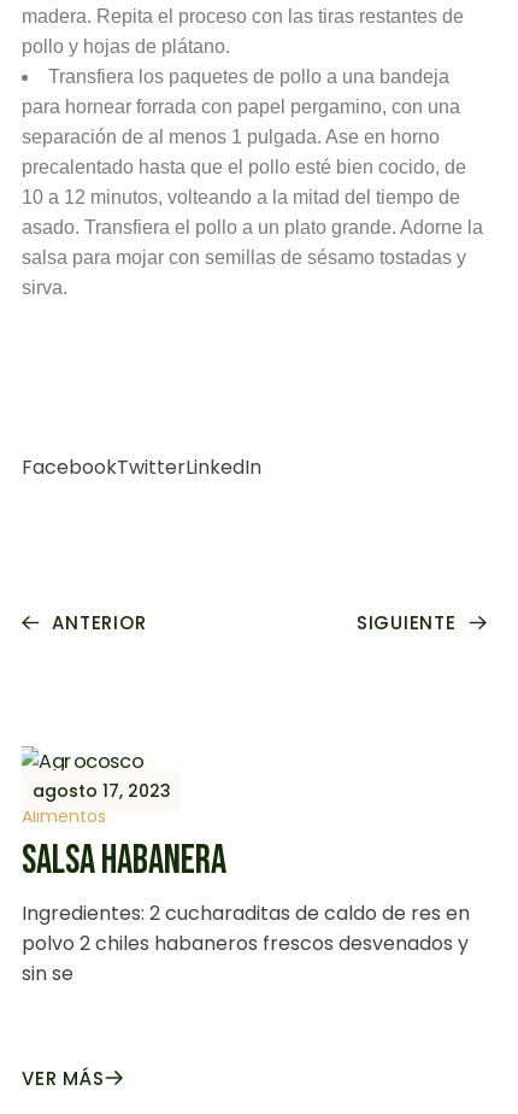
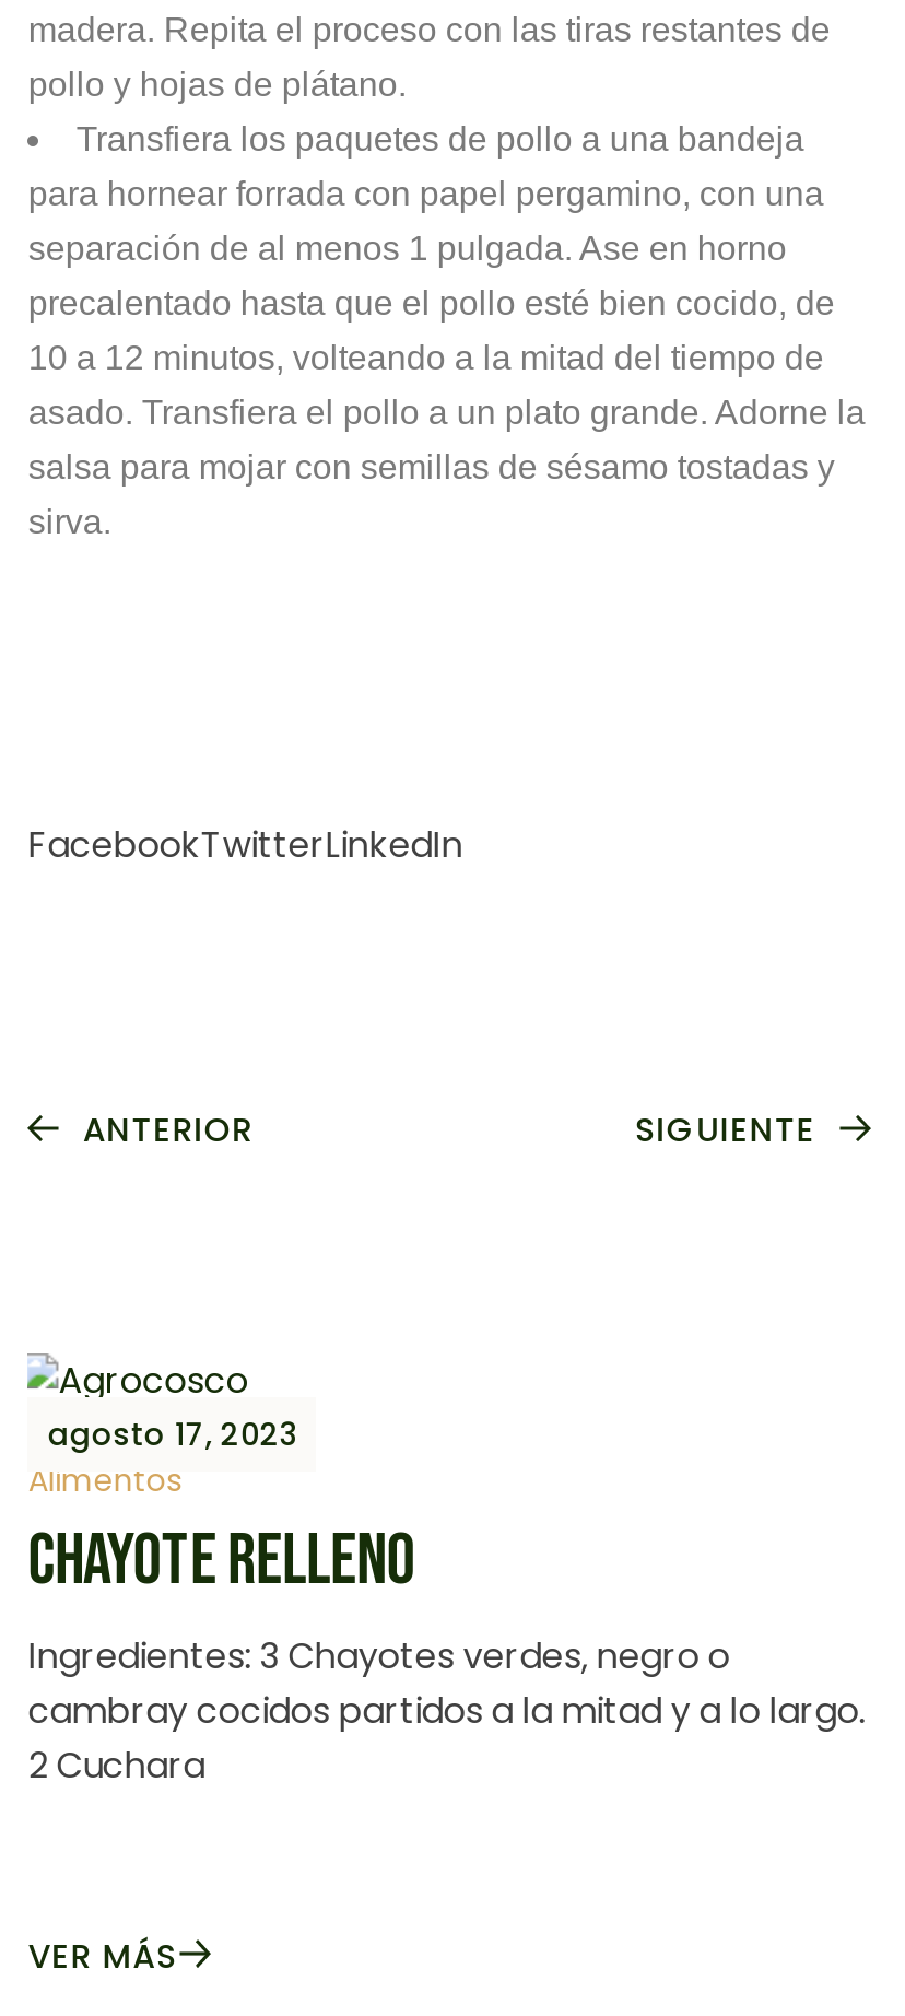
- SALSA HABANERA
- Ingredientes: 2 cucharaditas de caldo de res en
- polvo 2 chiles habaneros frescos desvenados y
- sin se
+ CHAYOTE RELLENO
+ Ingredientes: 3 Chayotes verdes, negro o
+ cambray cocidos partidos a la mitad y a lo largo.
+ 2 Cuchara
